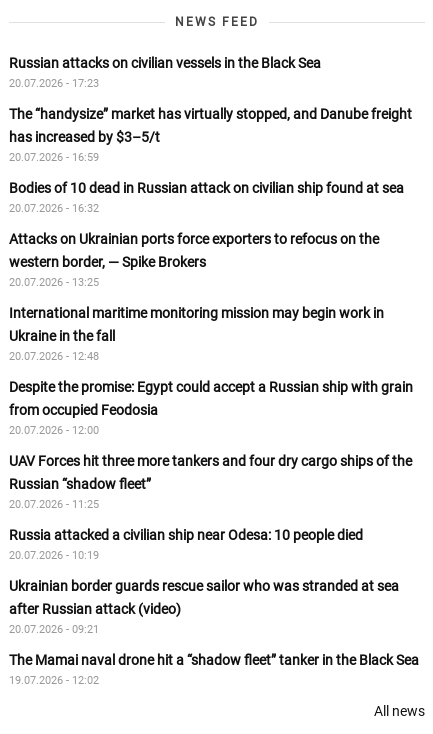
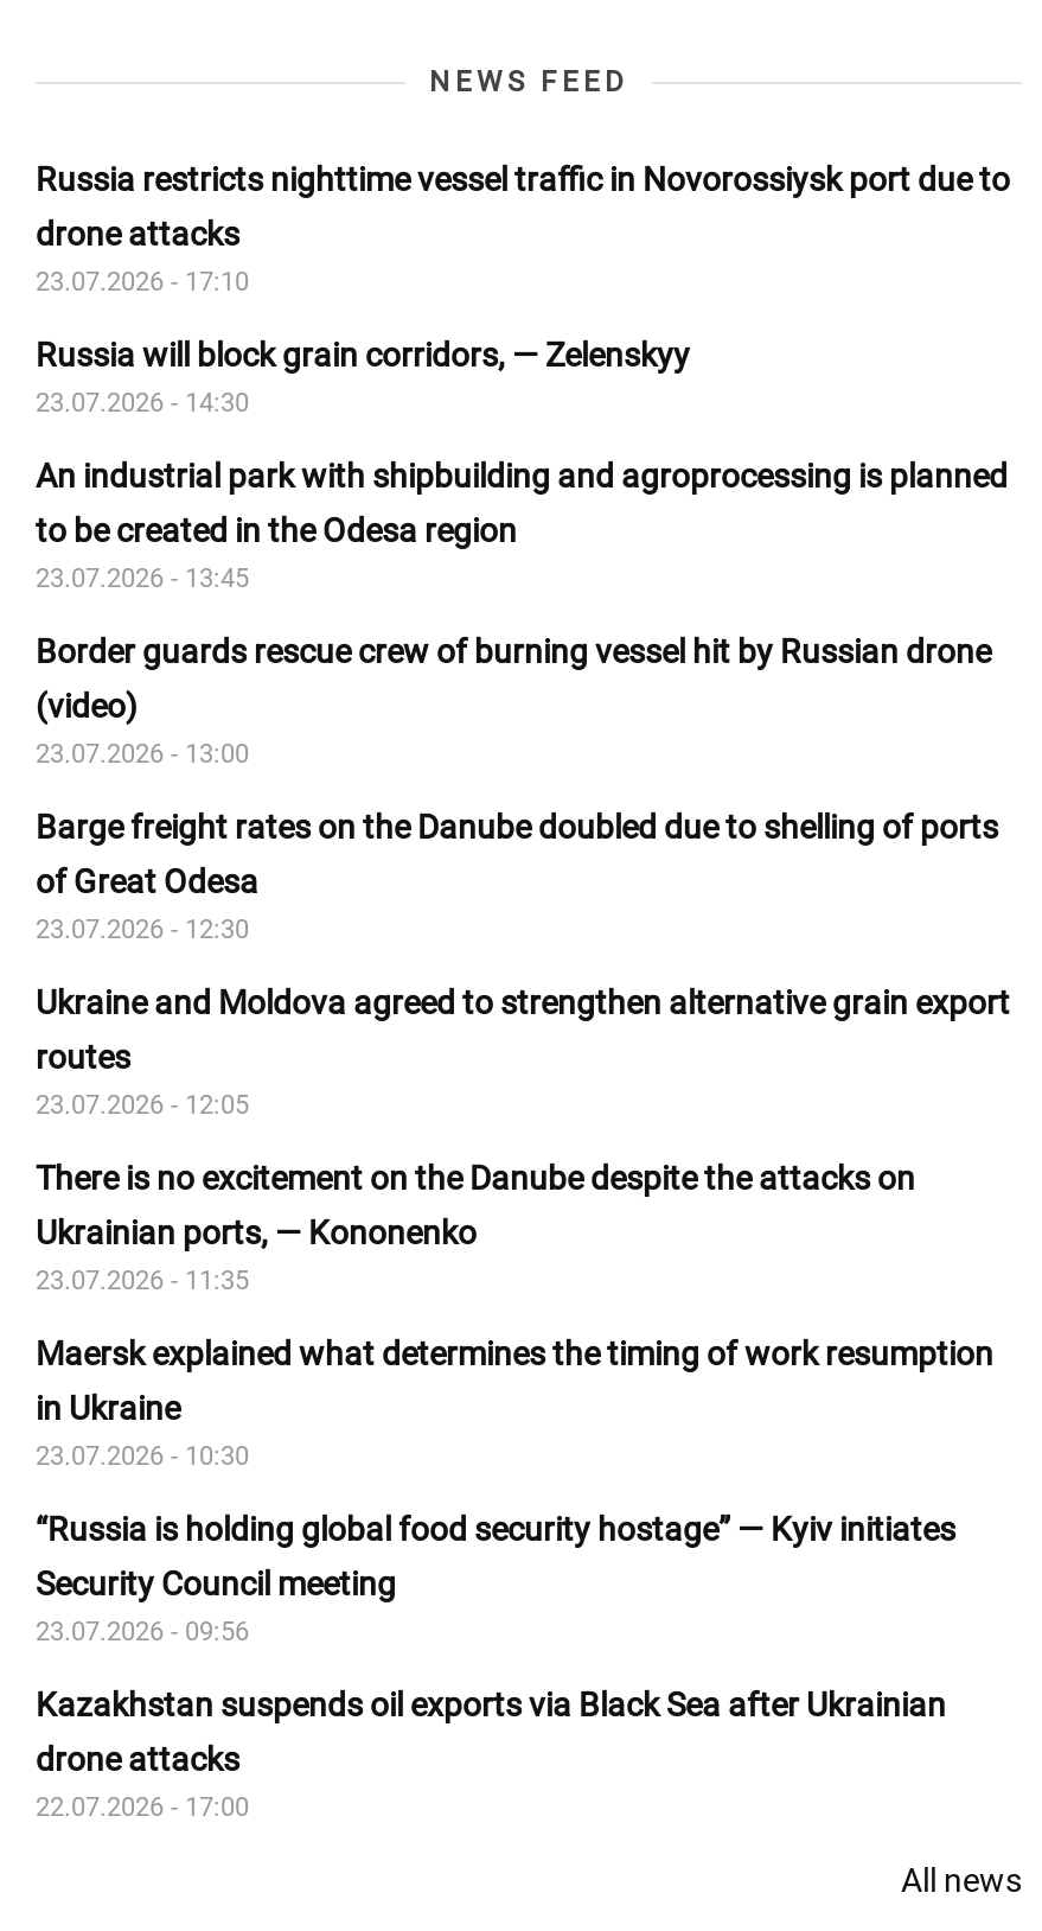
- Russian attacks on civilian vessels in the Black Sea
- 20.07.2026 - 17:23
+ Russia restricts nighttime vessel traffic in Novorossiysk port due to
+ drone attacks
+ 23.07.2026 - 17:10

- The “handysize” market has virtually stopped, and Danube freight
- has increased by $3–5/t
- 20.07.2026 - 16:59
+ Russia will block grain corridors, — Zelenskyy
+ 23.07.2026 - 14:30

- Bodies of 10 dead in Russian attack on civilian ship found at sea
- 20.07.2026 - 16:32
+ An industrial park with shipbuilding and agroprocessing is planned
+ to be created in the Odesa region
+ 23.07.2026 - 13:45

- Attacks on Ukrainian ports force exporters to refocus on the
- western border, — Spike Brokers
- 20.07.2026 - 13:25
+ Border guards rescue crew of burning vessel hit by Russian drone
+ (video)
+ 23.07.2026 - 13:00

- International maritime monitoring mission may begin work in
- Ukraine in the fall
- 20.07.2026 - 12:48
+ Barge freight rates on the Danube doubled due to shelling of ports
+ of Great Odesa
+ 23.07.2026 - 12:30

- Despite the promise: Egypt could accept a Russian ship with grain
- from occupied Feodosia
- 20.07.2026 - 12:00
+ Ukraine and Moldova agreed to strengthen alternative grain export
+ routes
+ 23.07.2026 - 12:05

- UAV Forces hit three more tankers and four dry cargo ships of the
- Russian “shadow fleet”
- 20.07.2026 - 11:25
+ There is no excitement on the Danube despite the attacks on
+ Ukrainian ports, — Kononenko
+ 23.07.2026 - 11:35

- Russia attacked a civilian ship near Odesa: 10 people died
- 20.07.2026 - 10:19
+ Maersk explained what determines the timing of work resumption
+ in Ukraine
+ 23.07.2026 - 10:30

- Ukrainian border guards rescue sailor who was stranded at sea
- after Russian attack (video)
- 20.07.2026 - 09:21
+ “Russia is holding global food security hostage” — Kyiv initiates
+ Security Council meeting
+ 23.07.2026 - 09:56

- The Mamai naval drone hit a “shadow fleet” tanker in the Black Sea
- 19.07.2026 - 12:02
+ Kazakhstan suspends oil exports via Black Sea after Ukrainian
+ drone attacks
+ 22.07.2026 - 17:00
